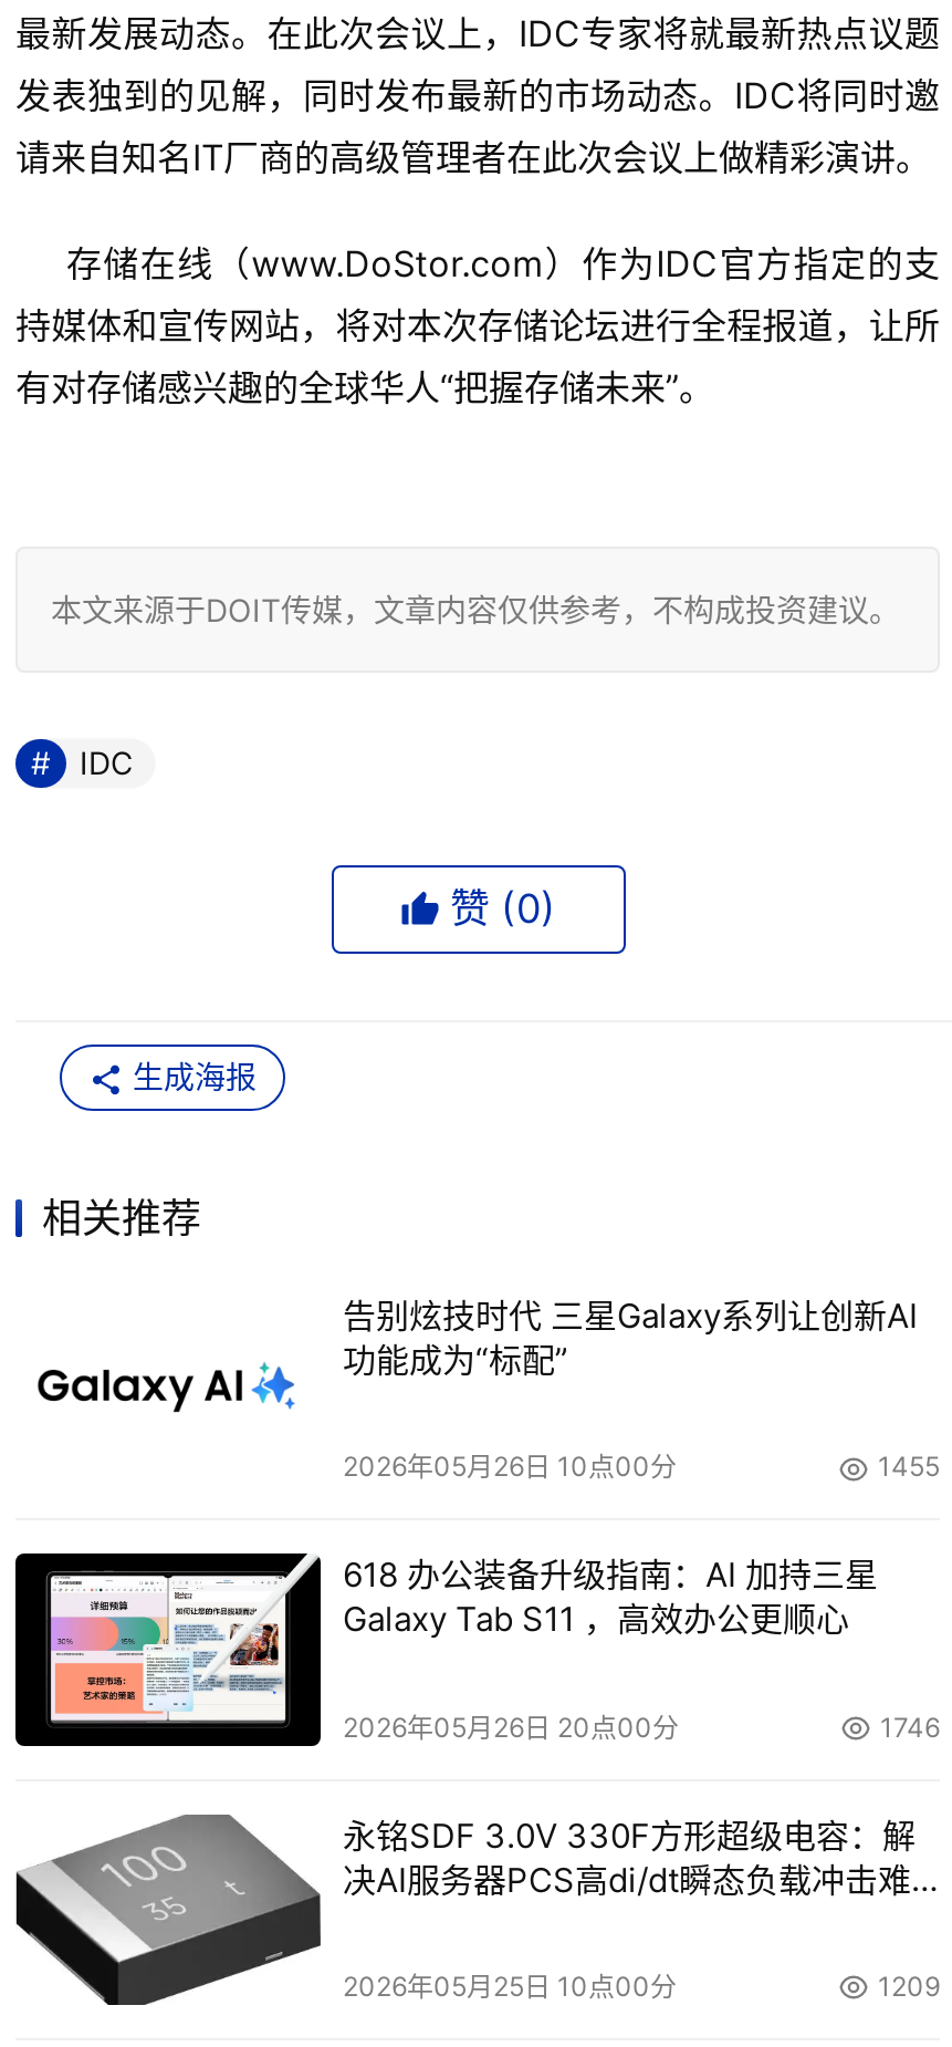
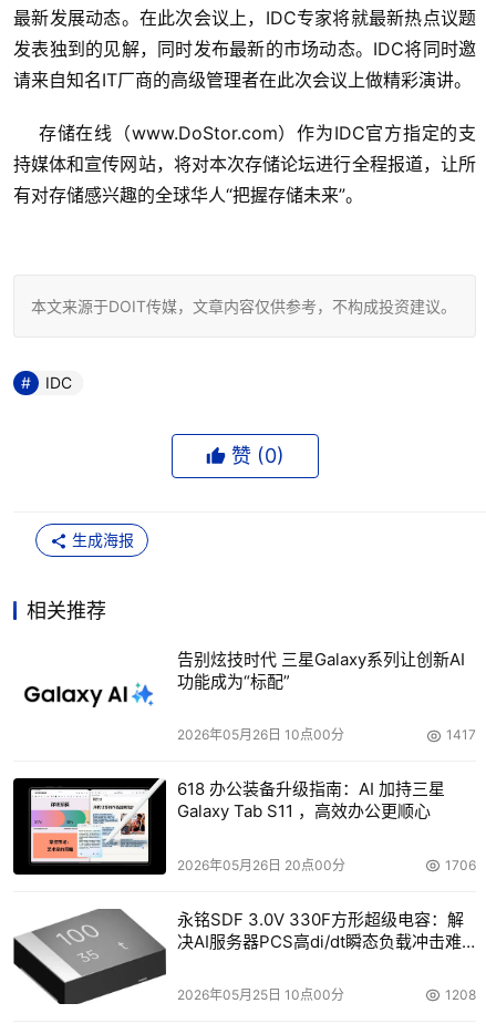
- 1455
+ 1417

- 1746
+ 1706

- 1209
+ 1208
